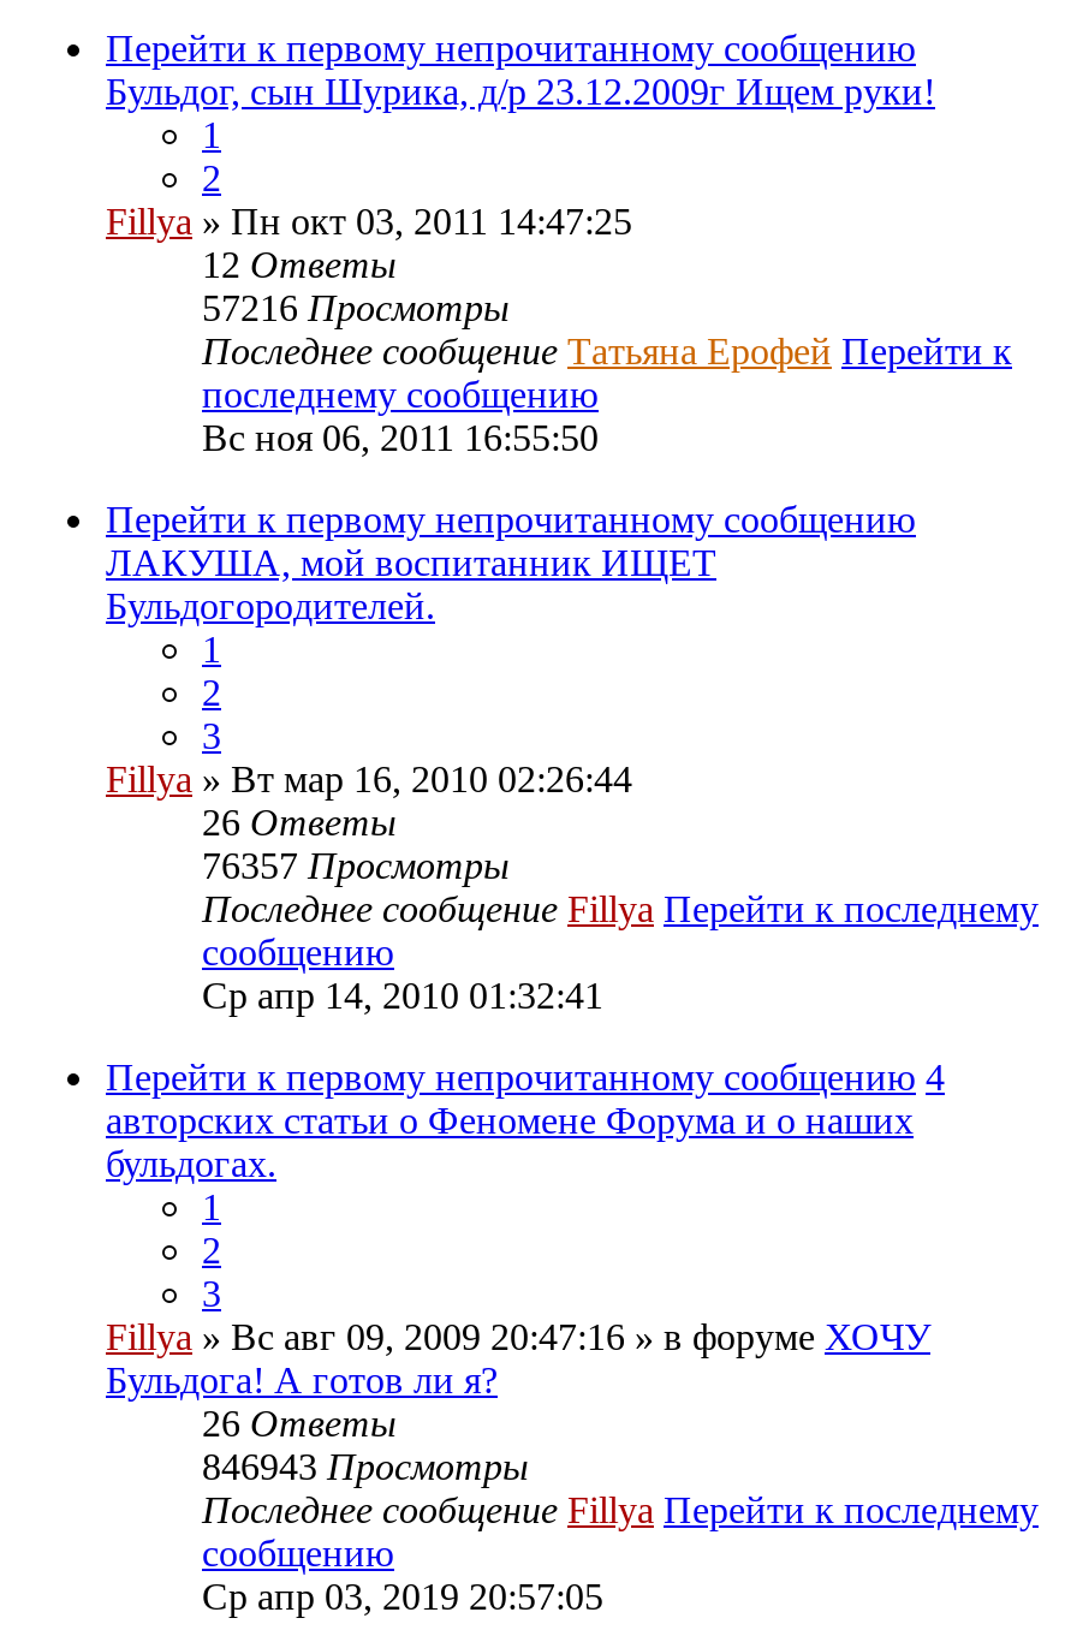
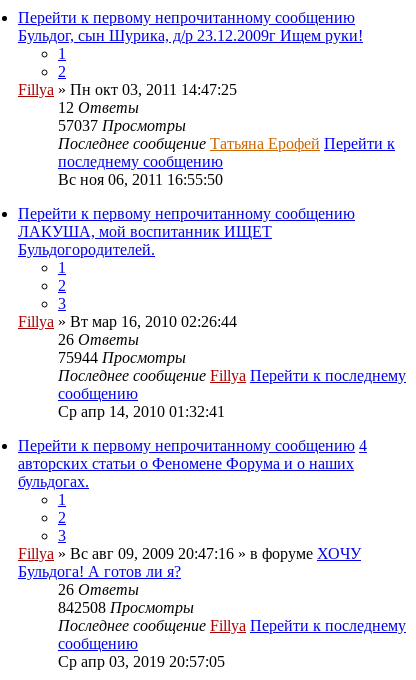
- 57216 Просмотры
+ 57037 Просмотры

- 76357 Просмотры
+ 75944 Просмотры

- 846943 Просмотры
+ 842508 Просмотры
